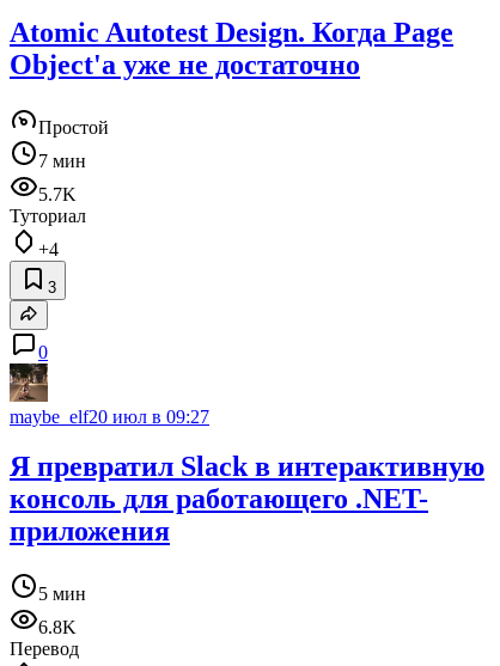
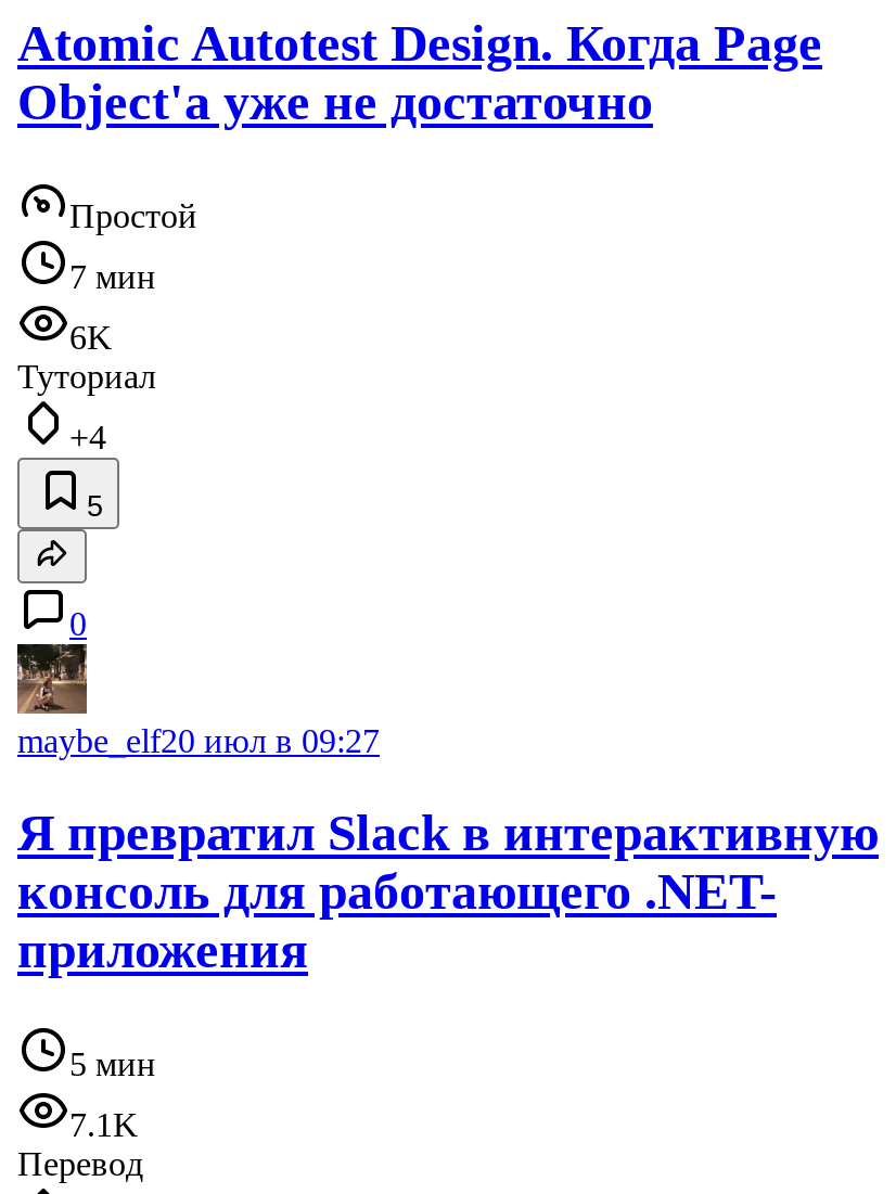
- 5.7K
+ 6K

- 3
+ 5

- 6.8K
+ 7.1K
